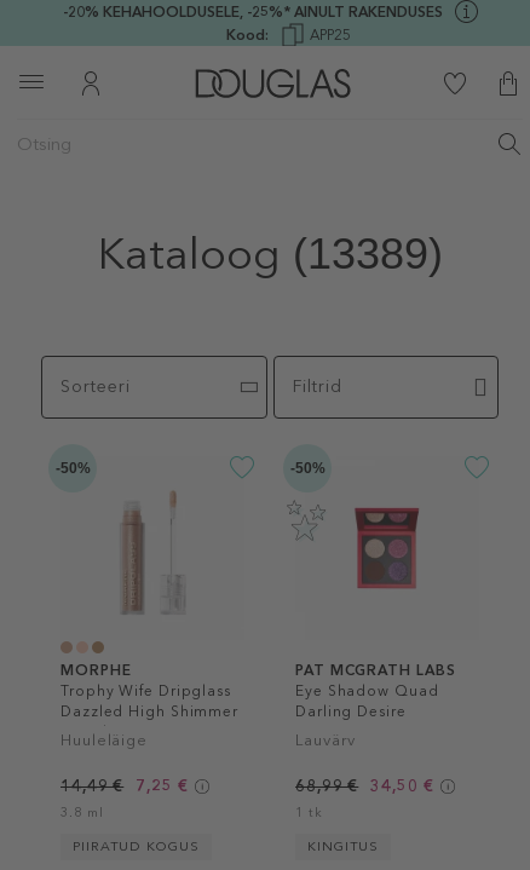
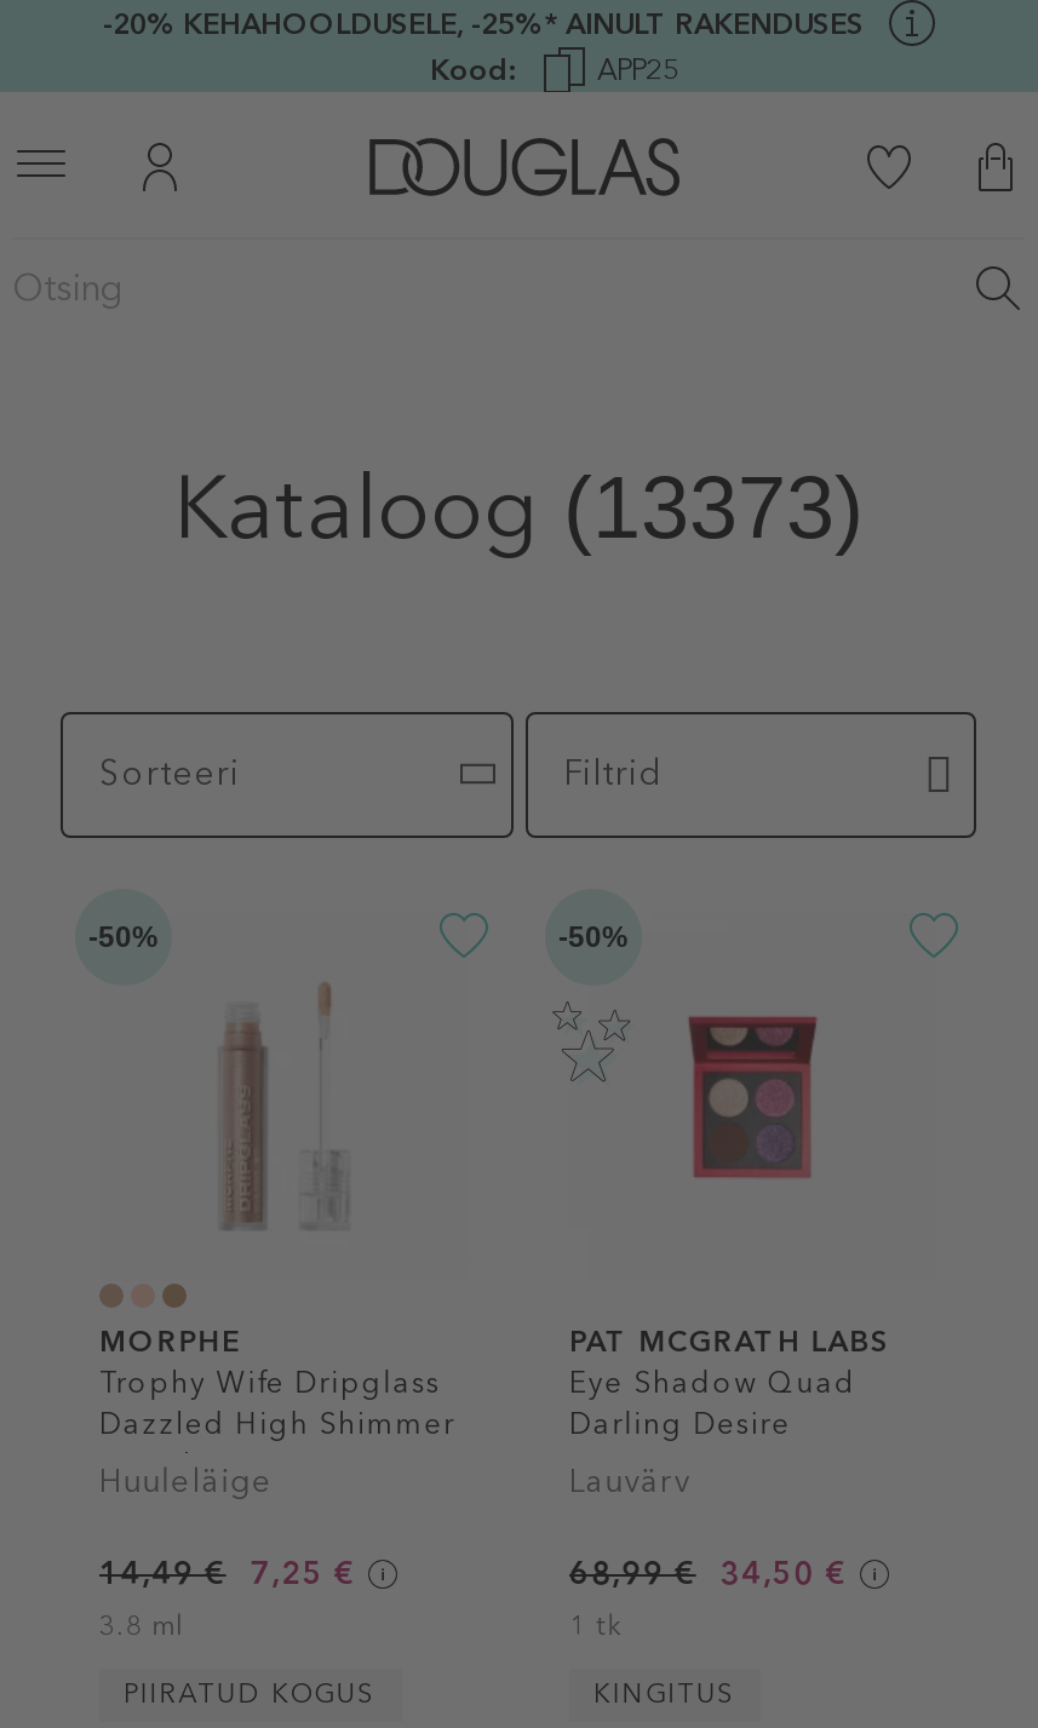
- Kataloog (13389)
+ Kataloog (13373)
